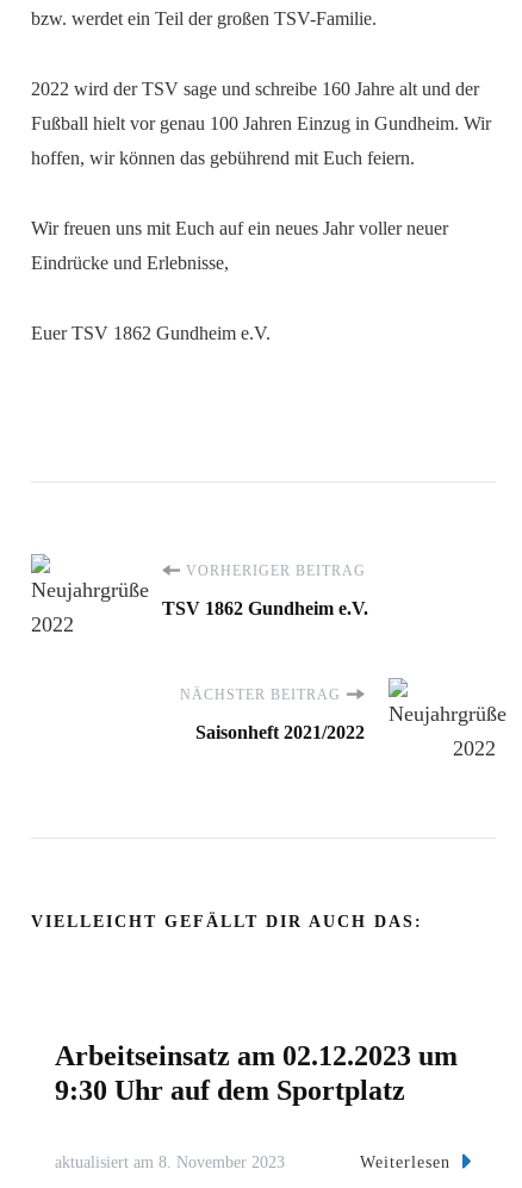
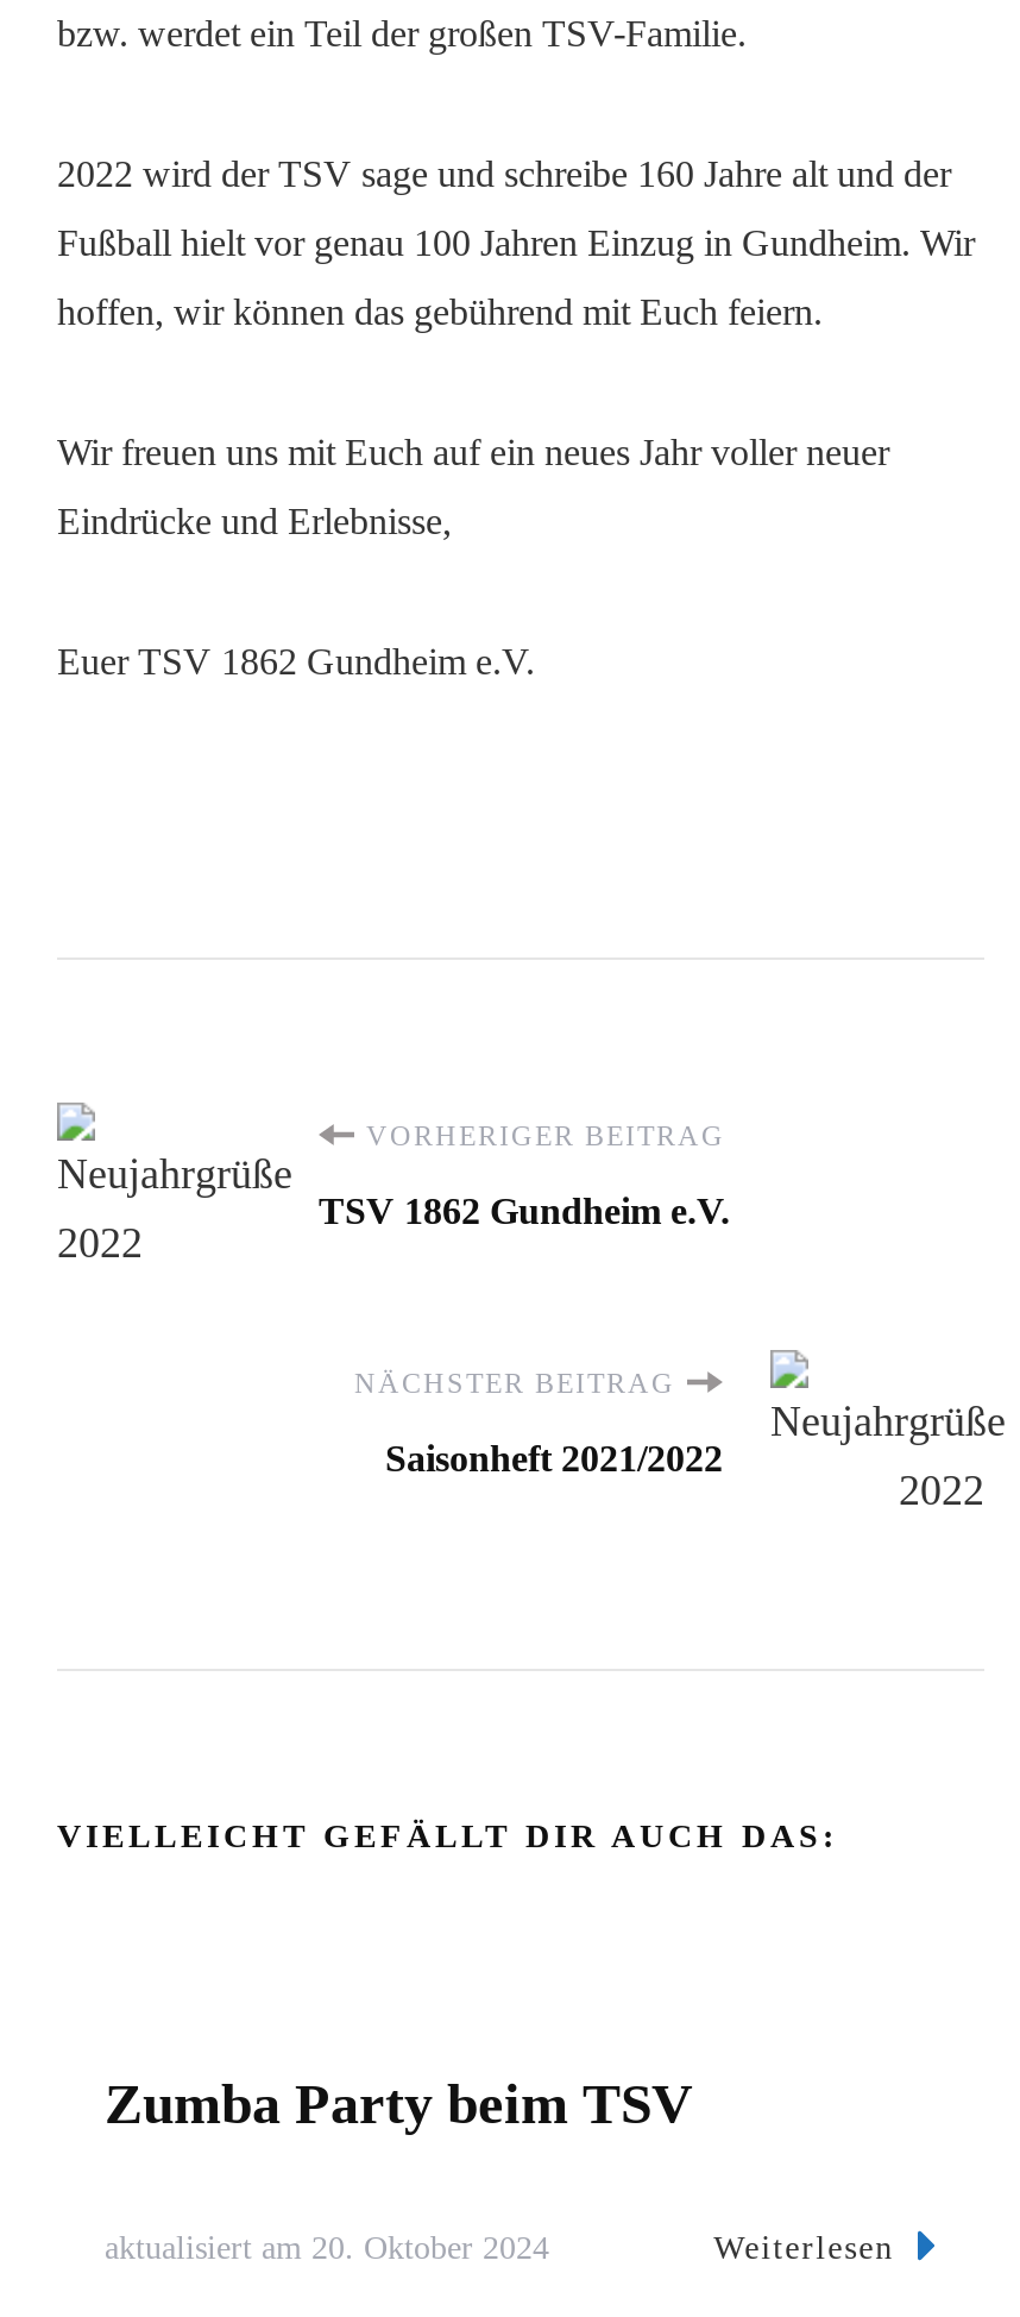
- Arbeitseinsatz am 02.12.2023 um
- 9:30 Uhr auf dem Sportplatz
+ Zumba Party beim TSV

- aktualisiert am 8. November 2023
+ aktualisiert am 20. Oktober 2024
